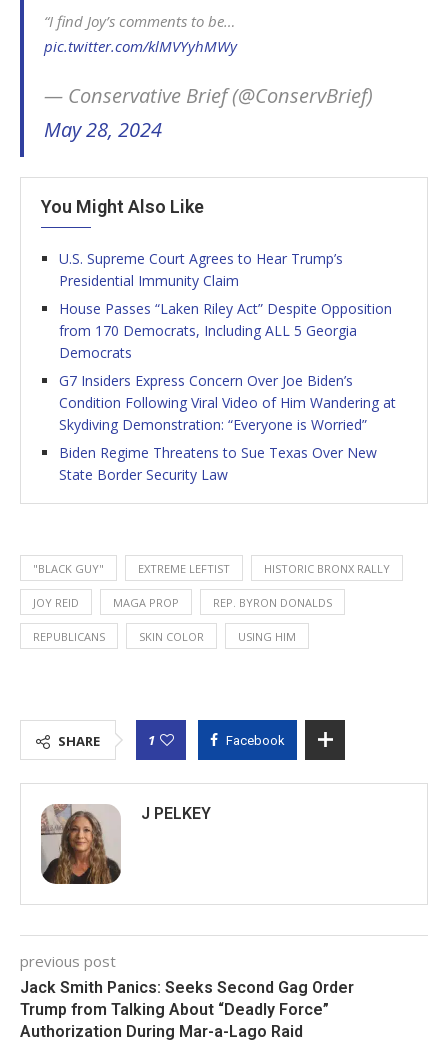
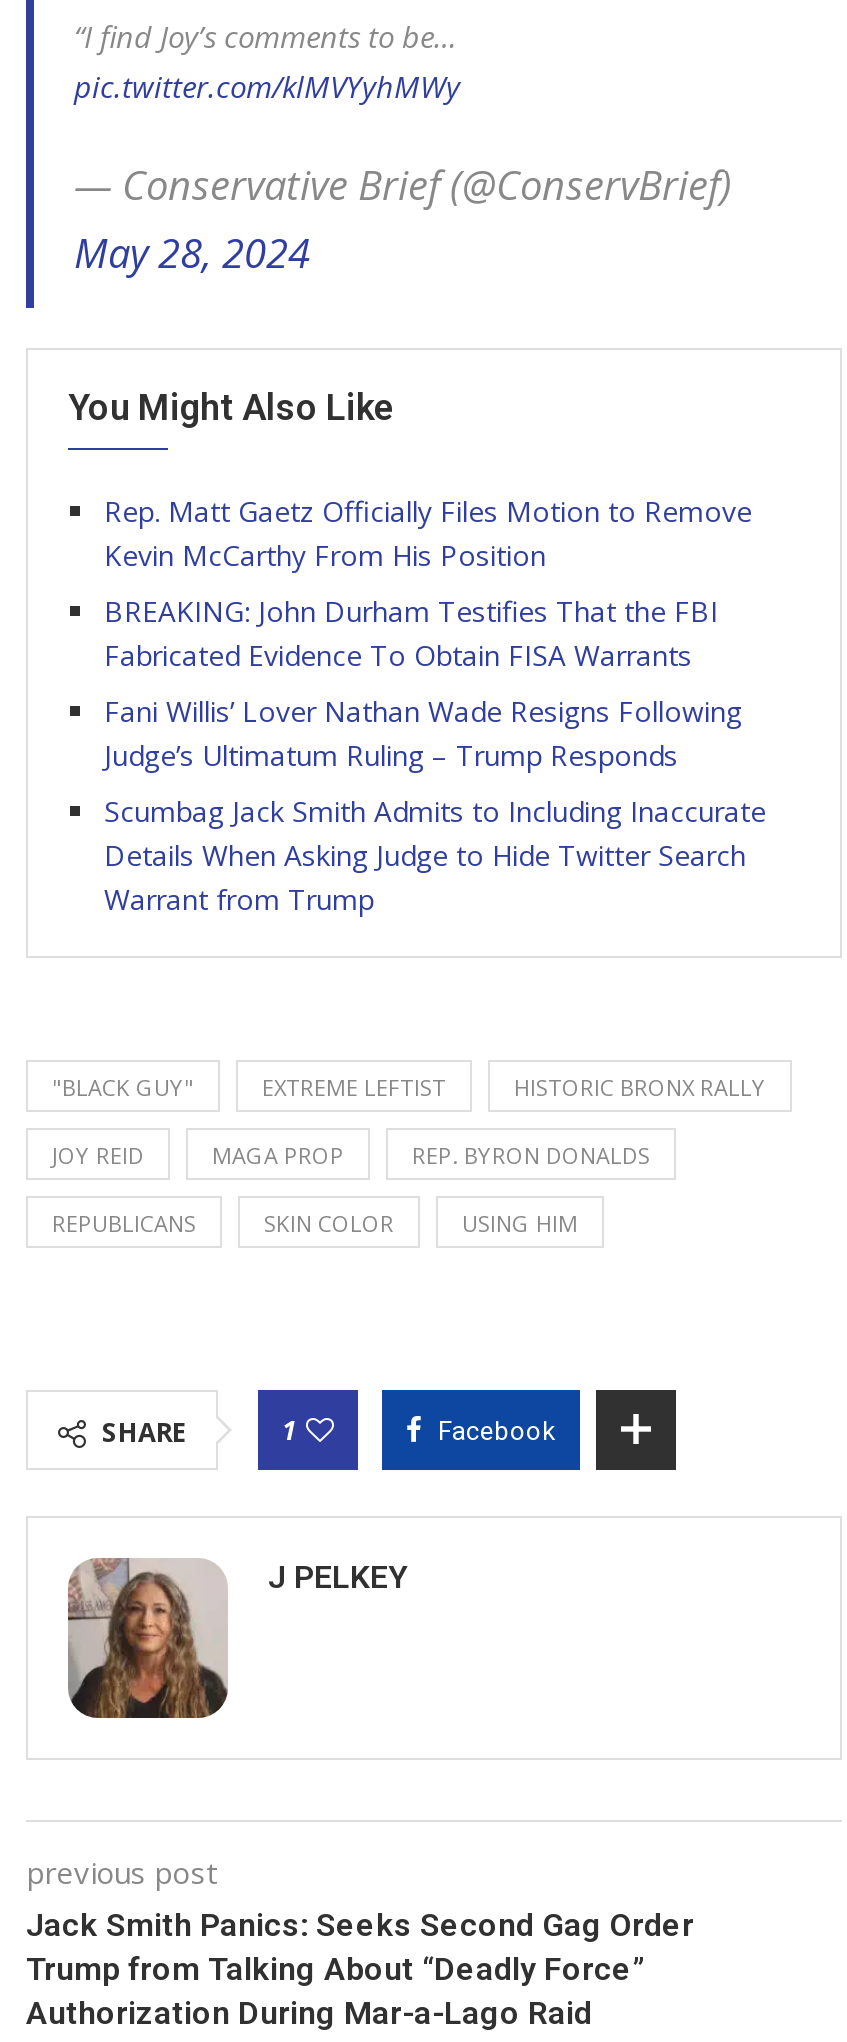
- U.S. Supreme Court Agrees to Hear Trump’s
- Presidential Immunity Claim
+ Rep. Matt Gaetz Officially Files Motion to Remove
+ Kevin McCarthy From His Position

- House Passes “Laken Riley Act” Despite Opposition
- from 170 Democrats, Including ALL 5 Georgia
- Democrats
+ BREAKING: John Durham Testifies That the FBI
+ Fabricated Evidence To Obtain FISA Warrants

- G7 Insiders Express Concern Over Joe Biden’s
- Condition Following Viral Video of Him Wandering at
- Skydiving Demonstration: “Everyone is Worried”
+ Fani Willis’ Lover Nathan Wade Resigns Following
+ Judge’s Ultimatum Ruling – Trump Responds

- Biden Regime Threatens to Sue Texas Over New
- State Border Security Law
+ Scumbag Jack Smith Admits to Including Inaccurate
+ Details When Asking Judge to Hide Twitter Search
+ Warrant from Trump
